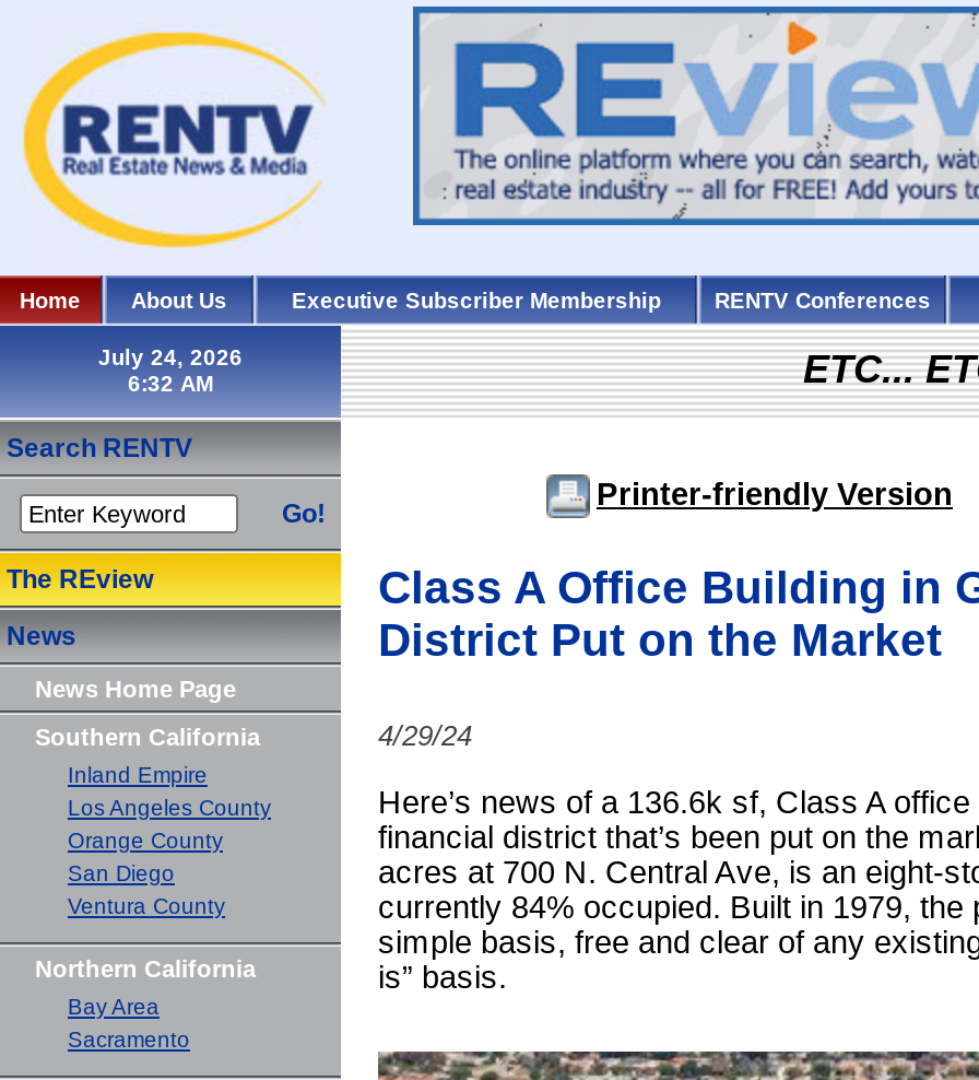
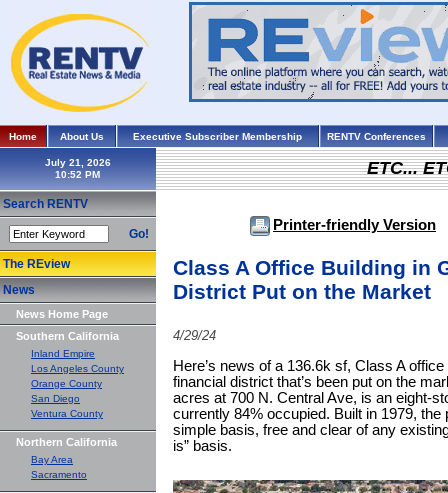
- July 24, 2026
+ July 21, 2026
